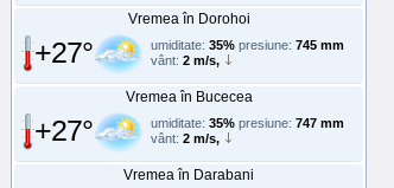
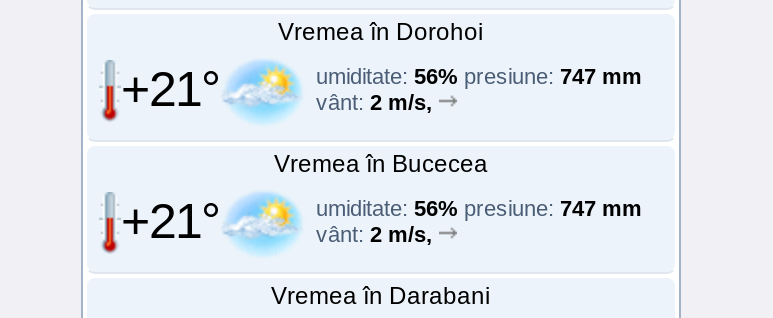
- +27°
+ +21°

- umiditate: 35% presiune: 745 mm
+ umiditate: 56% presiune: 747 mm

- +27°
+ +21°

- umiditate: 35% presiune: 747 mm
+ umiditate: 56% presiune: 747 mm
